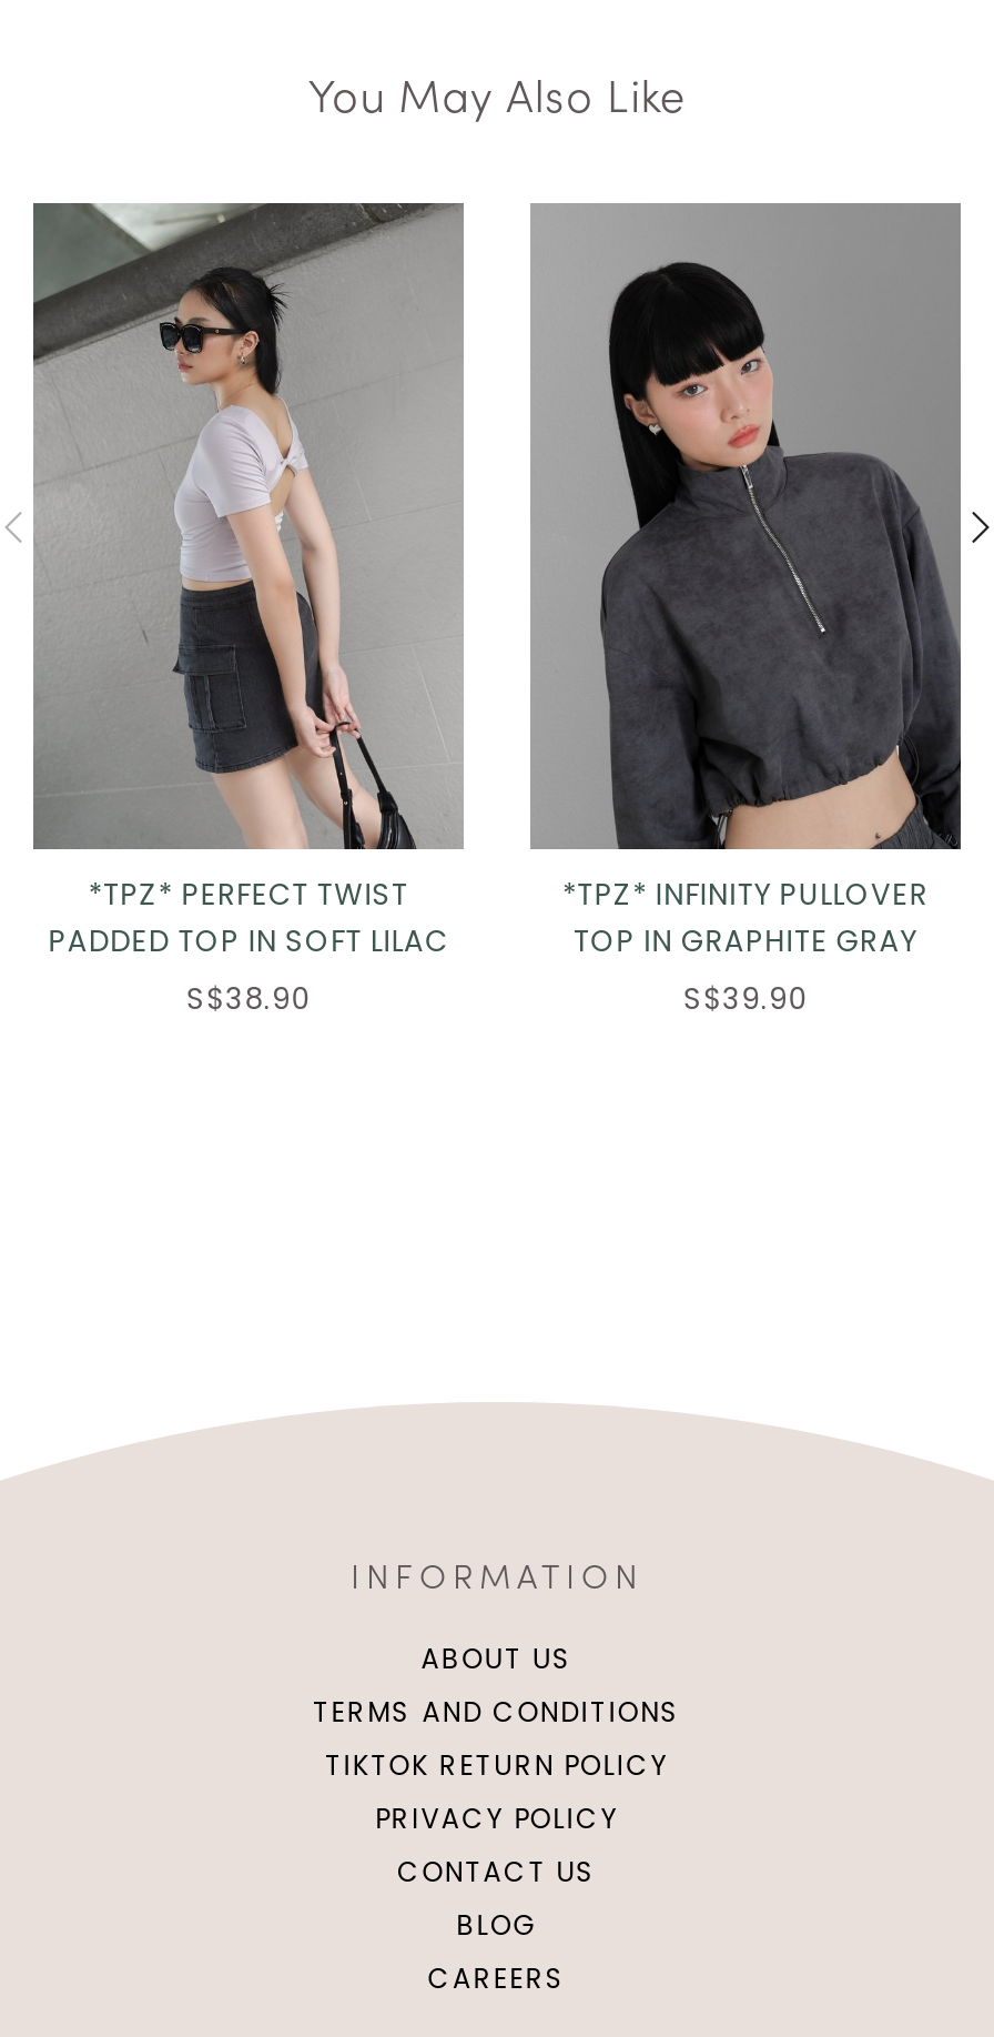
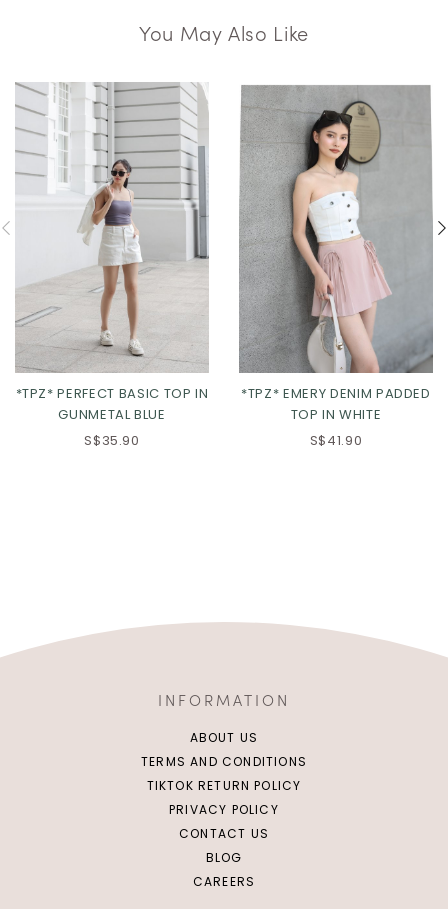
- [image]
- *TPZ* PERFECT TWIST
- PADDED TOP IN SOFT LILAC
- S$38.90
+ [image]
+ *TPZ* PERFECT BASIC TOP IN
+ GUNMETAL BLUE
+ S$35.90

- [image]
- *TPZ* INFINITY PULLOVER
- TOP IN GRAPHITE GRAY
- S$39.90
+ [image]
+ *TPZ* EMERY DENIM PADDED
+ TOP IN WHITE
+ S$41.90
